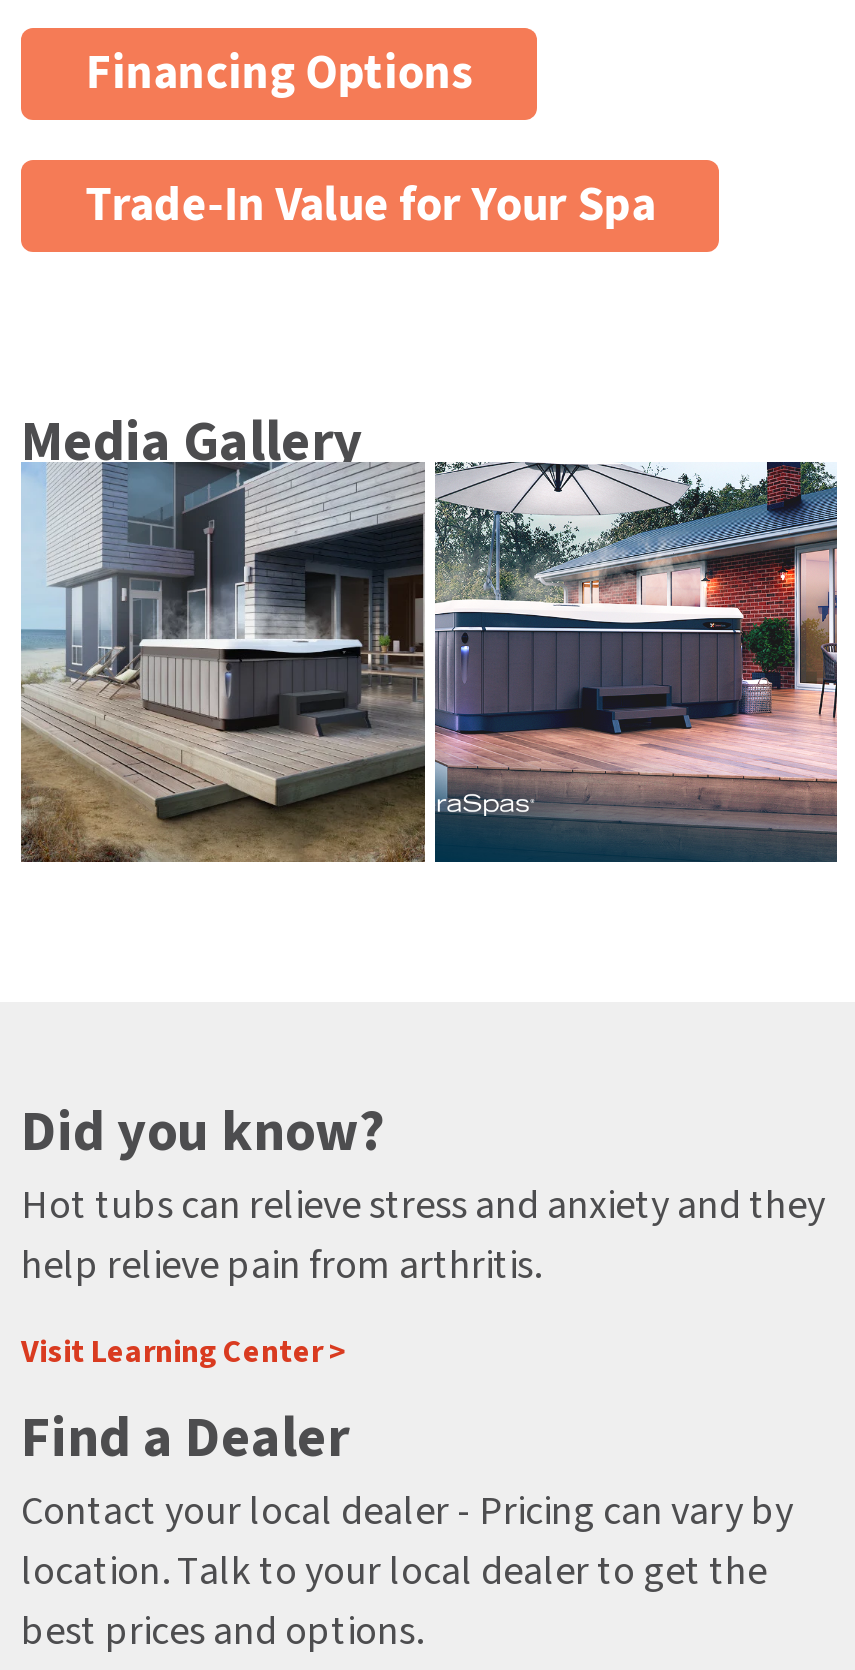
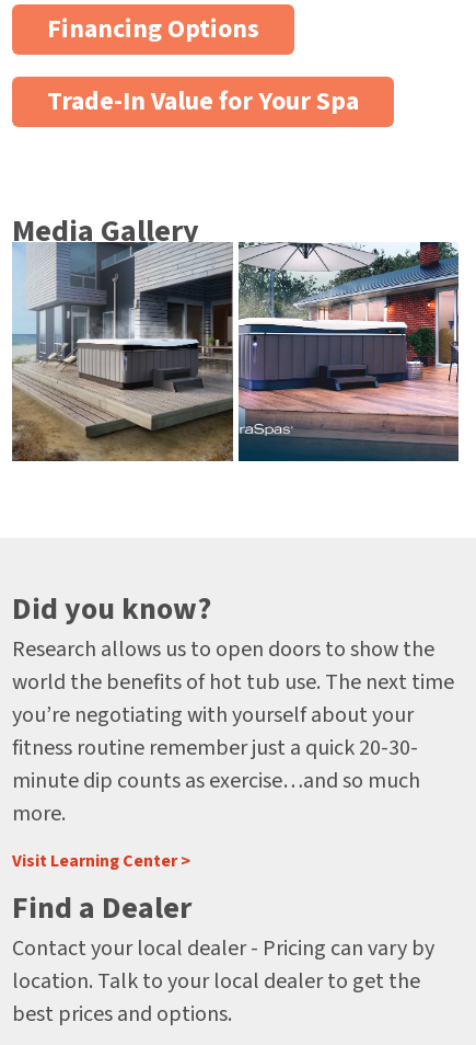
- Hot tubs can relieve stress and anxiety and they
- help relieve pain from arthritis.
+ Research allows us to open doors to show the
+ world the benefits of hot tub use. The next time
+ you’re negotiating with yourself about your
+ fitness routine remember just a quick 20-30-
+ minute dip counts as exercise…and so much
+ more.
